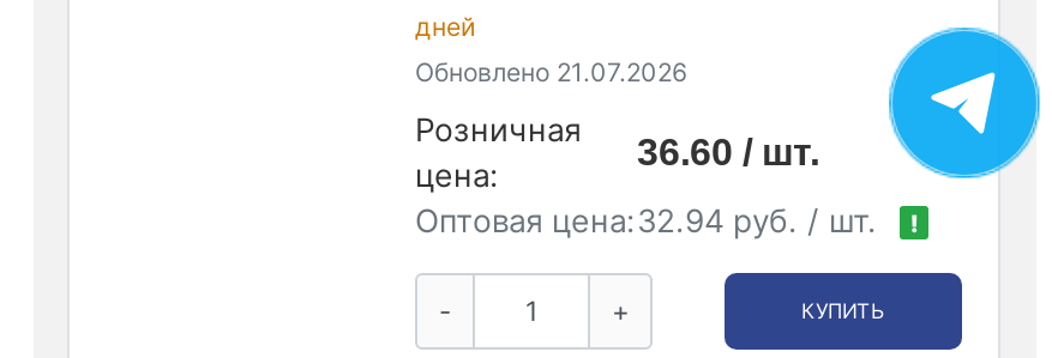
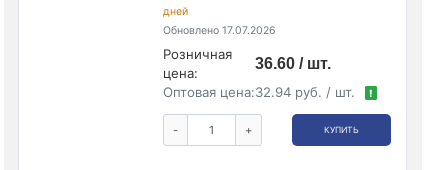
- [image]

- Обновлено 21.07.2026
+ Обновлено 17.07.2026
